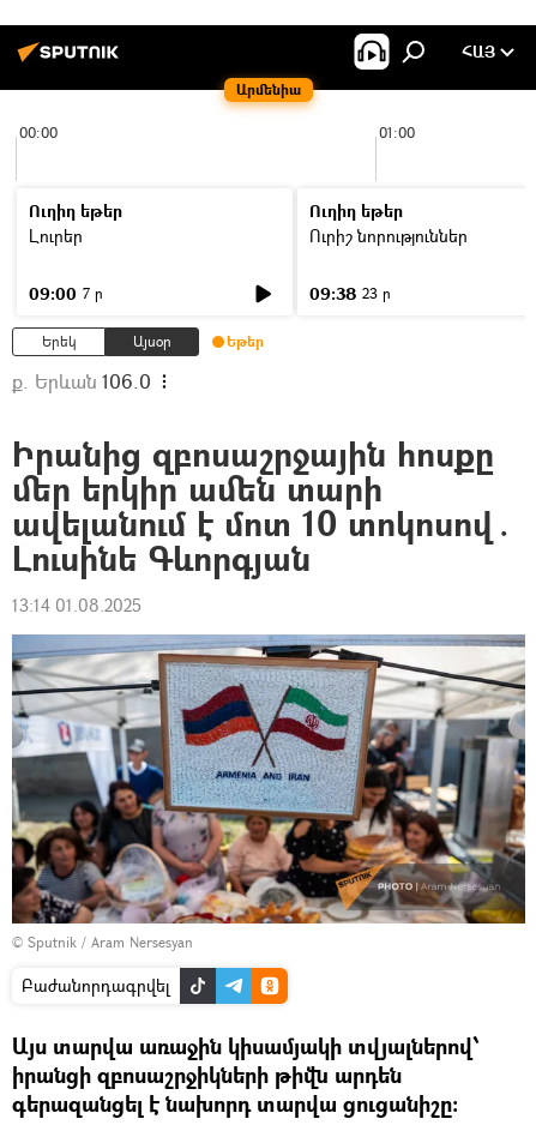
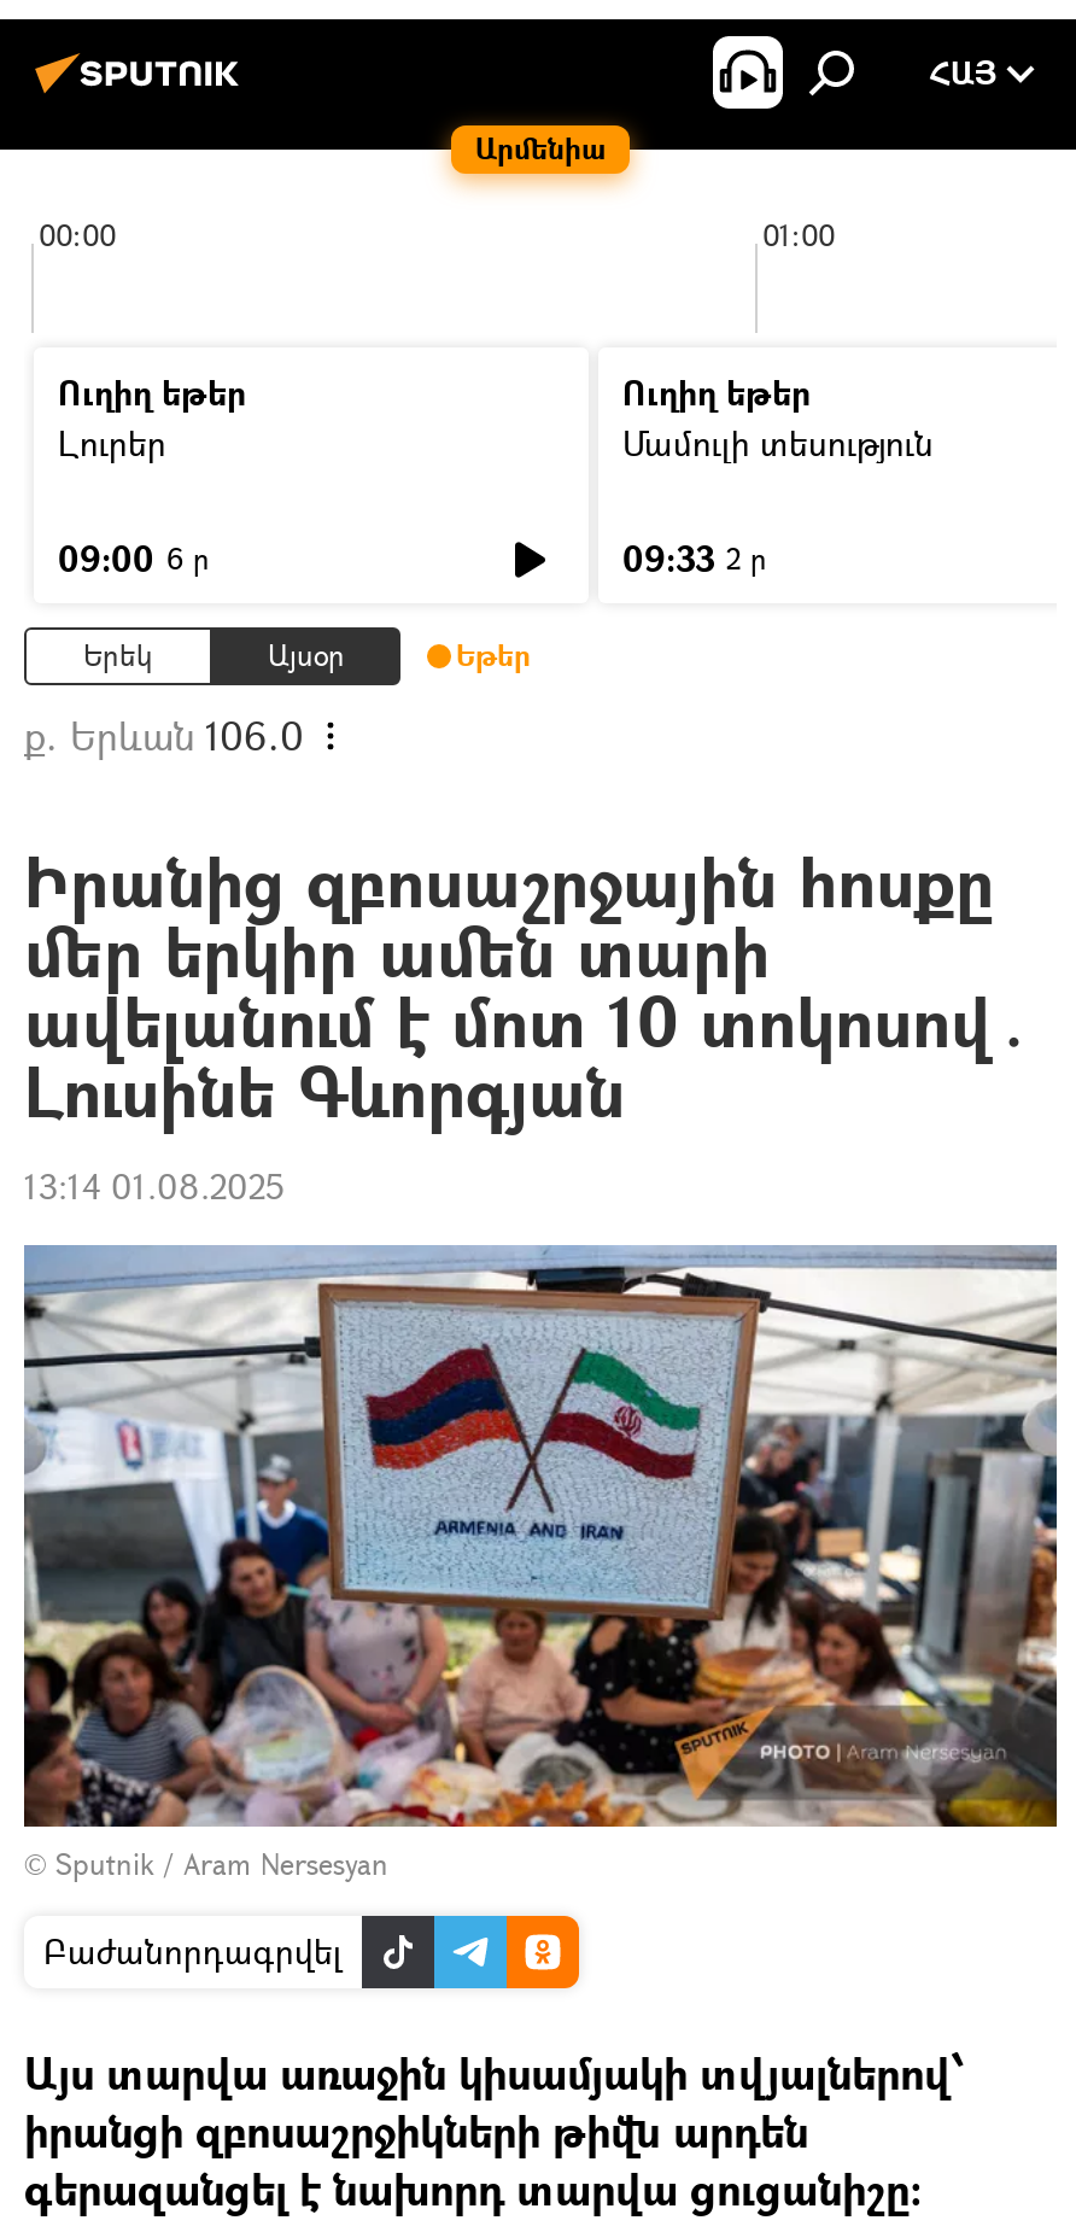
- Ուրիշ նորություններ
+ Մամուլի տեսություն

- 09:00 7 ր
+ 09:00 6 ր

- 09:38 23 ր
+ 09:33 2 ր
